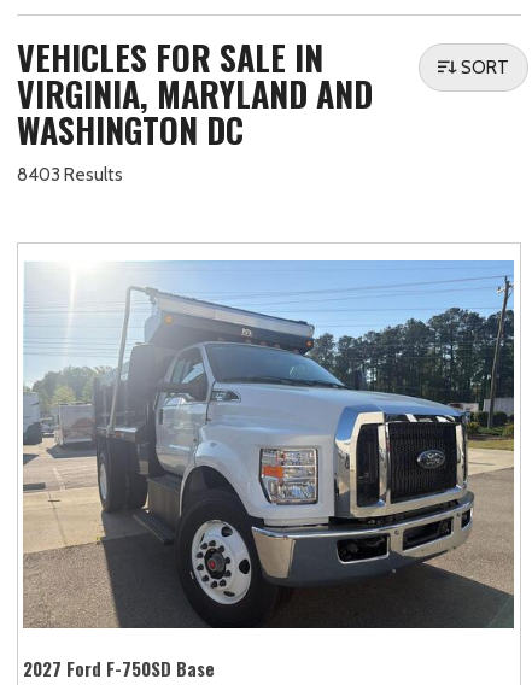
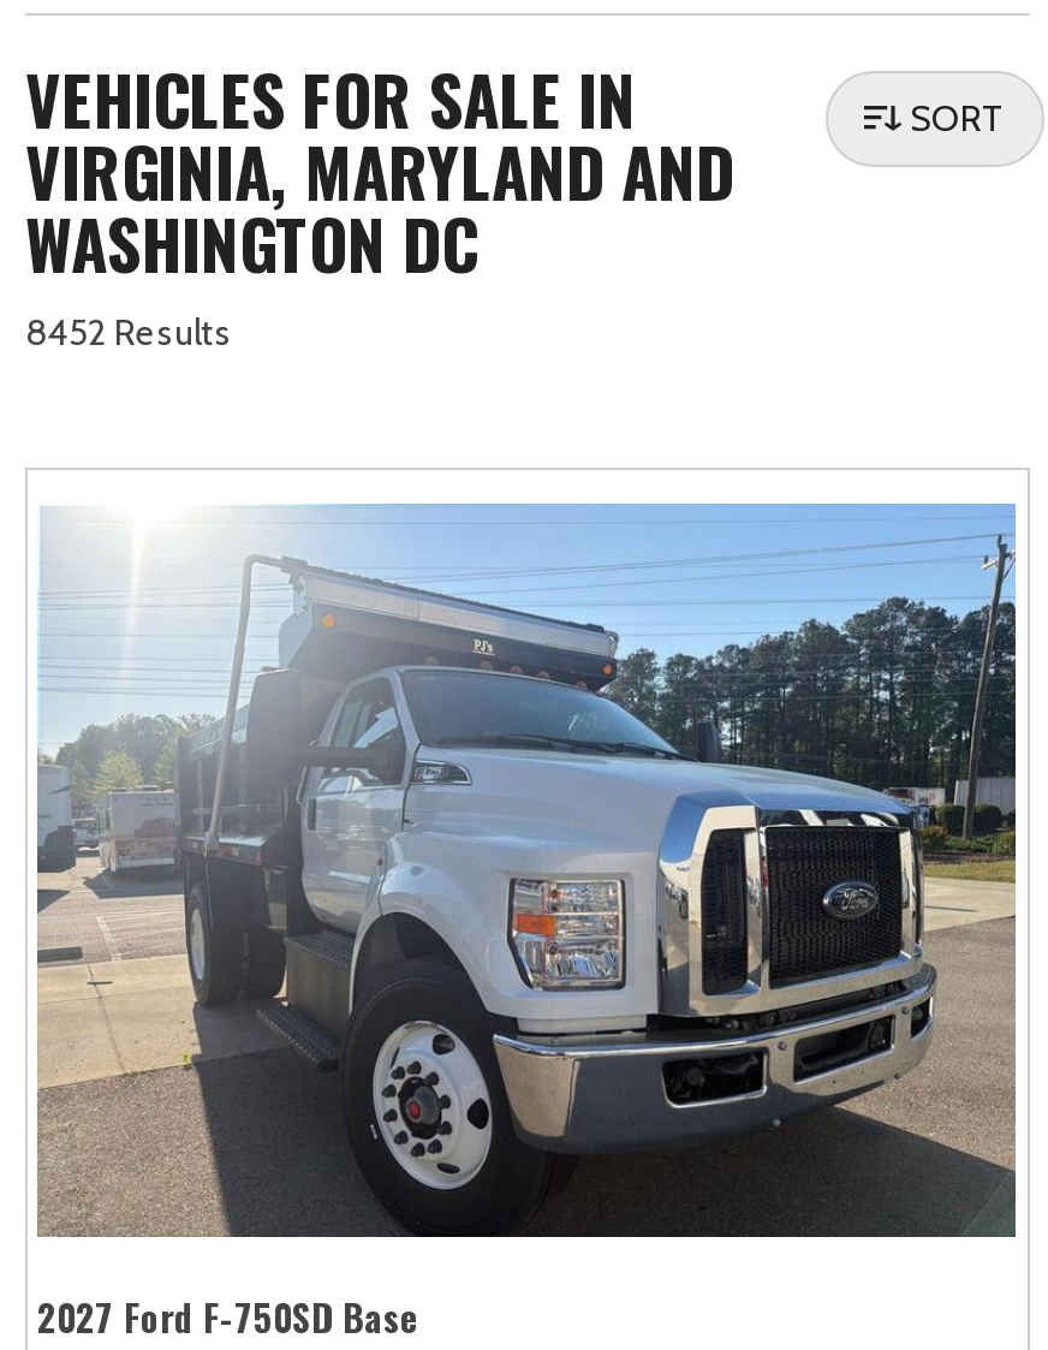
- 8403 Results
+ 8452 Results
